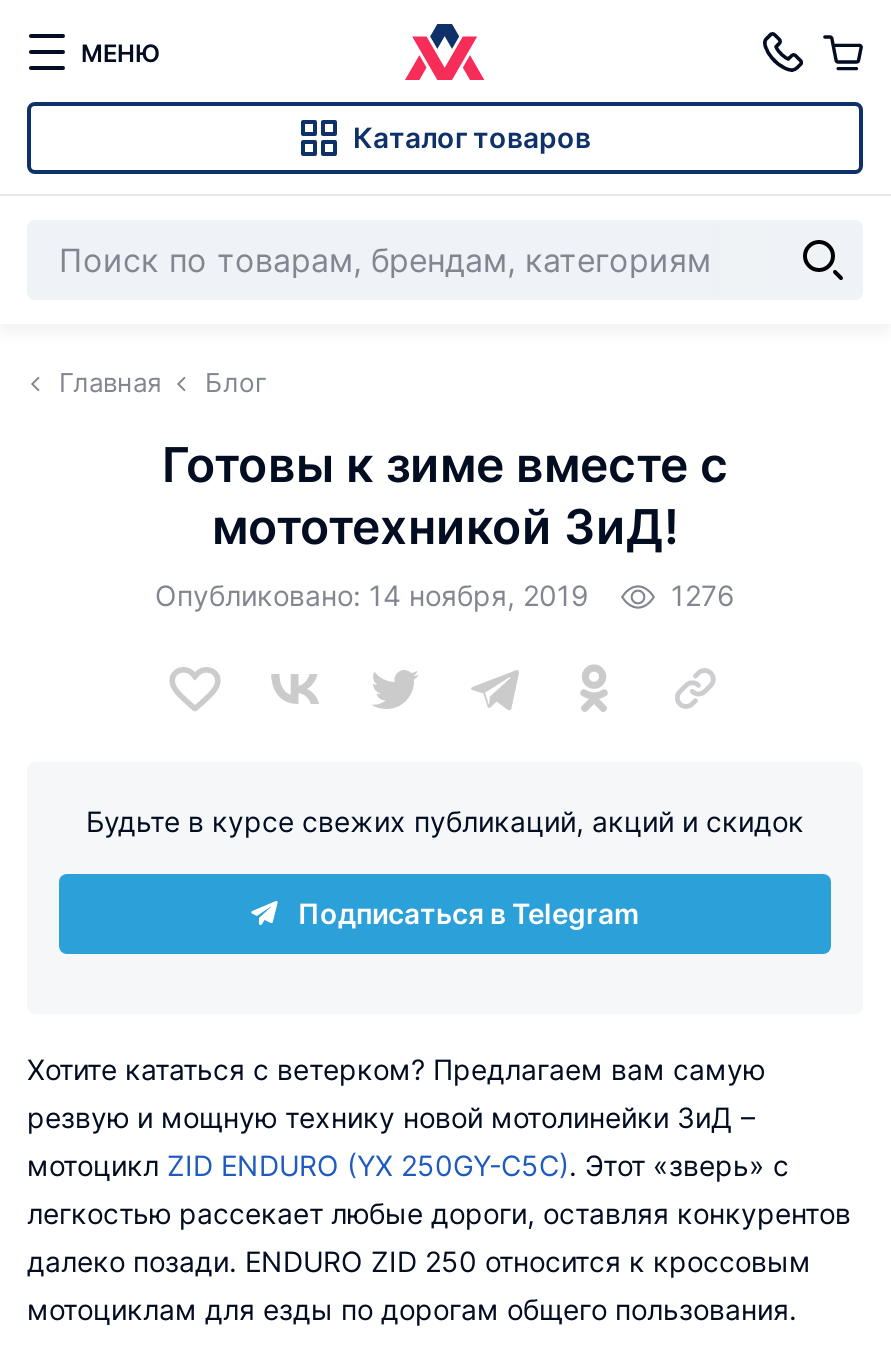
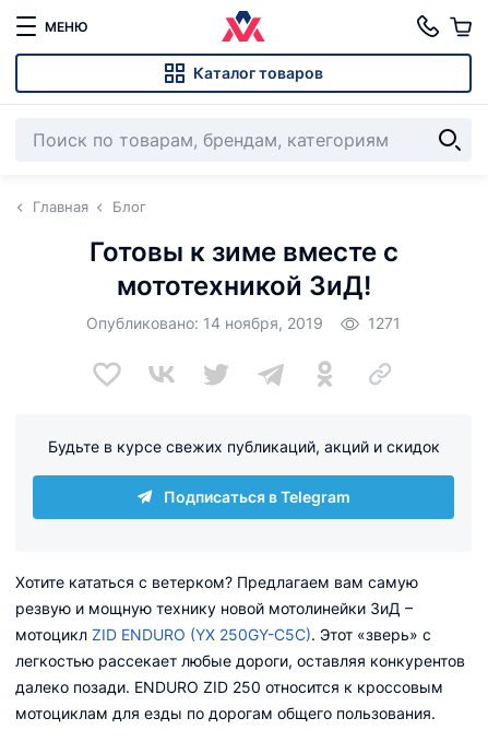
- 1276
+ 1271
